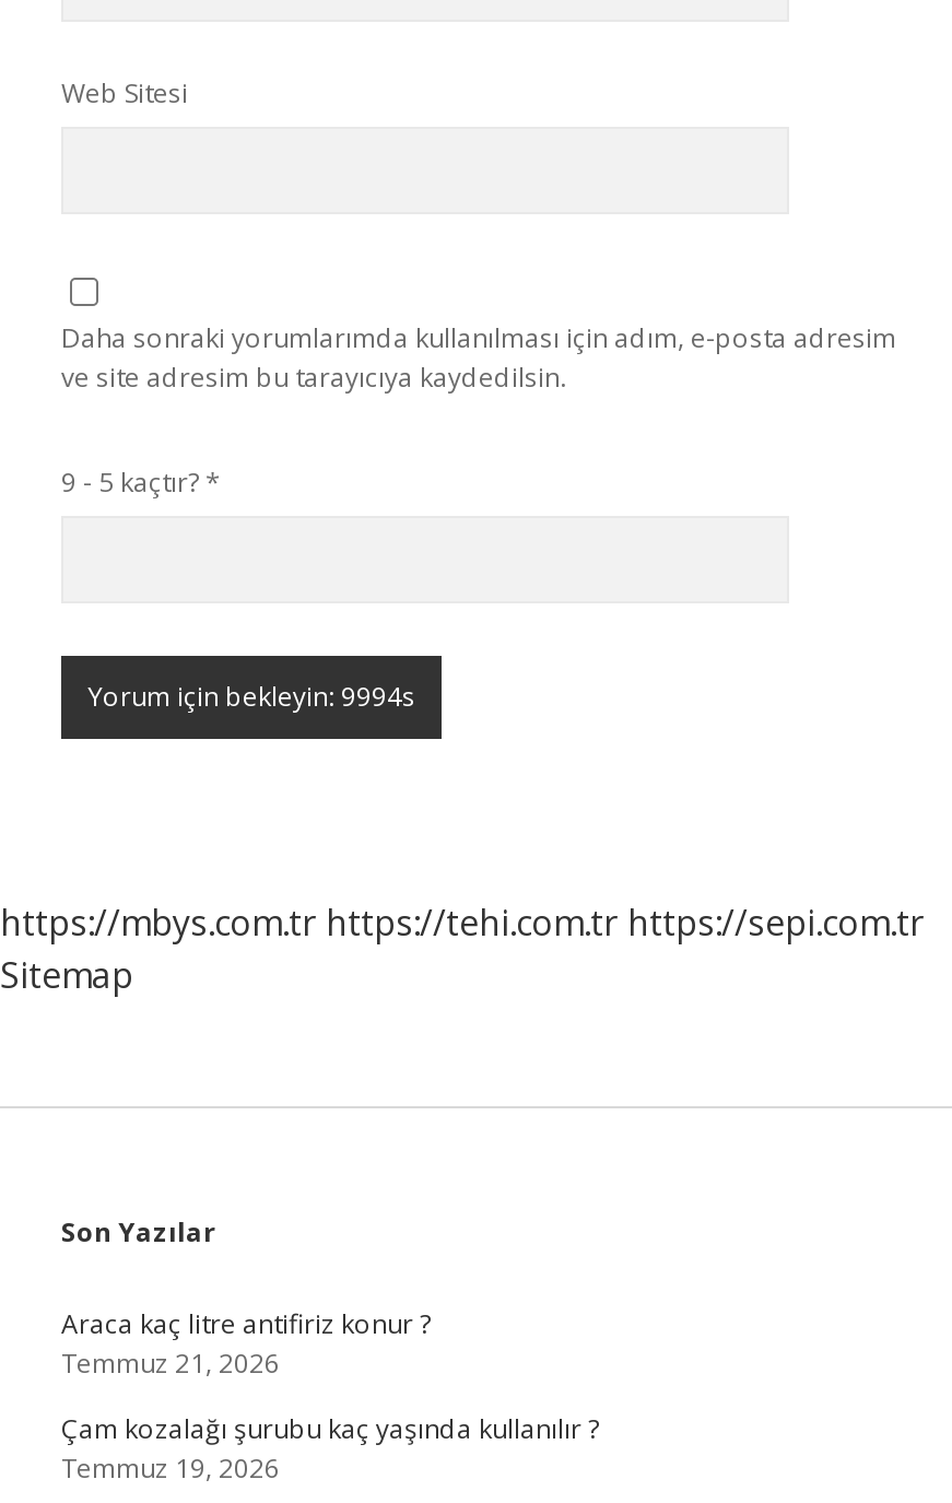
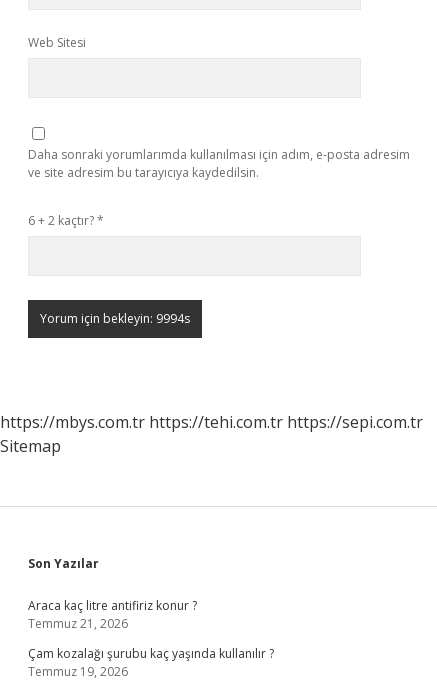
- 9 - 5 kaçtır? *
+ 6 + 2 kaçtır? *
